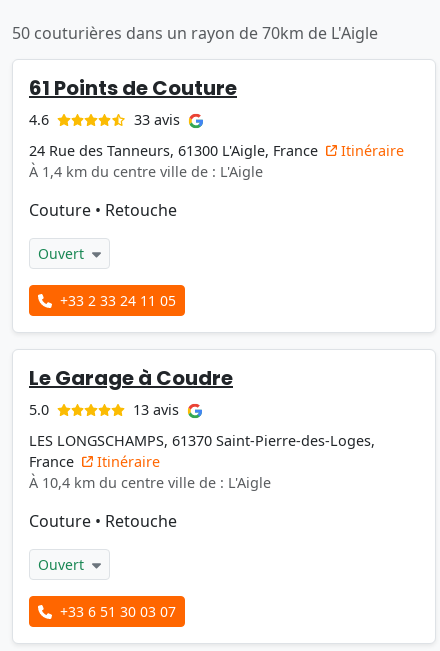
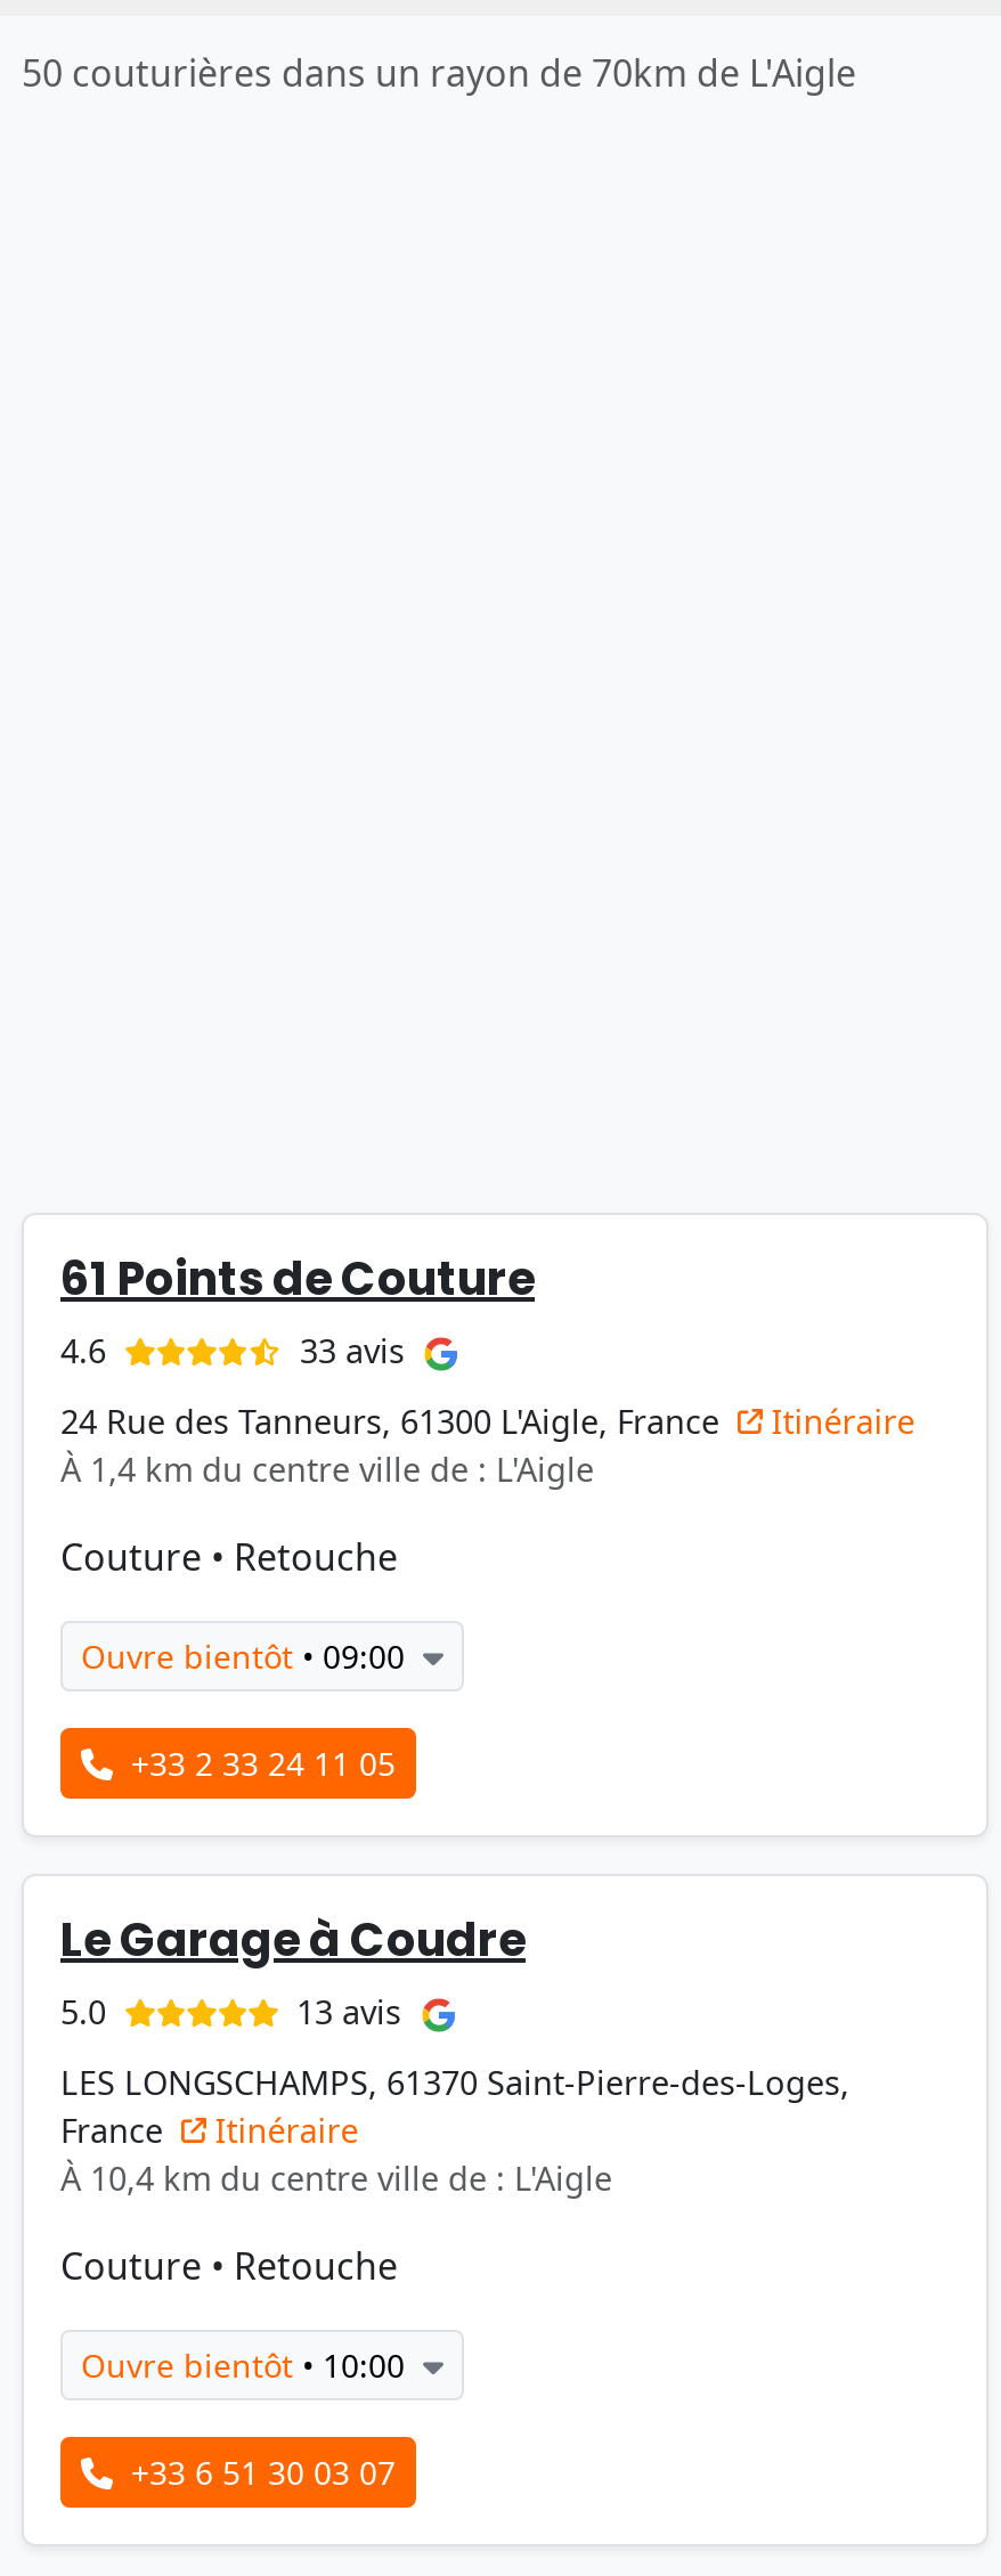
- Ouvert
+ Ouvre bientôt • 09:00

- Ouvert
+ Ouvre bientôt • 10:00
